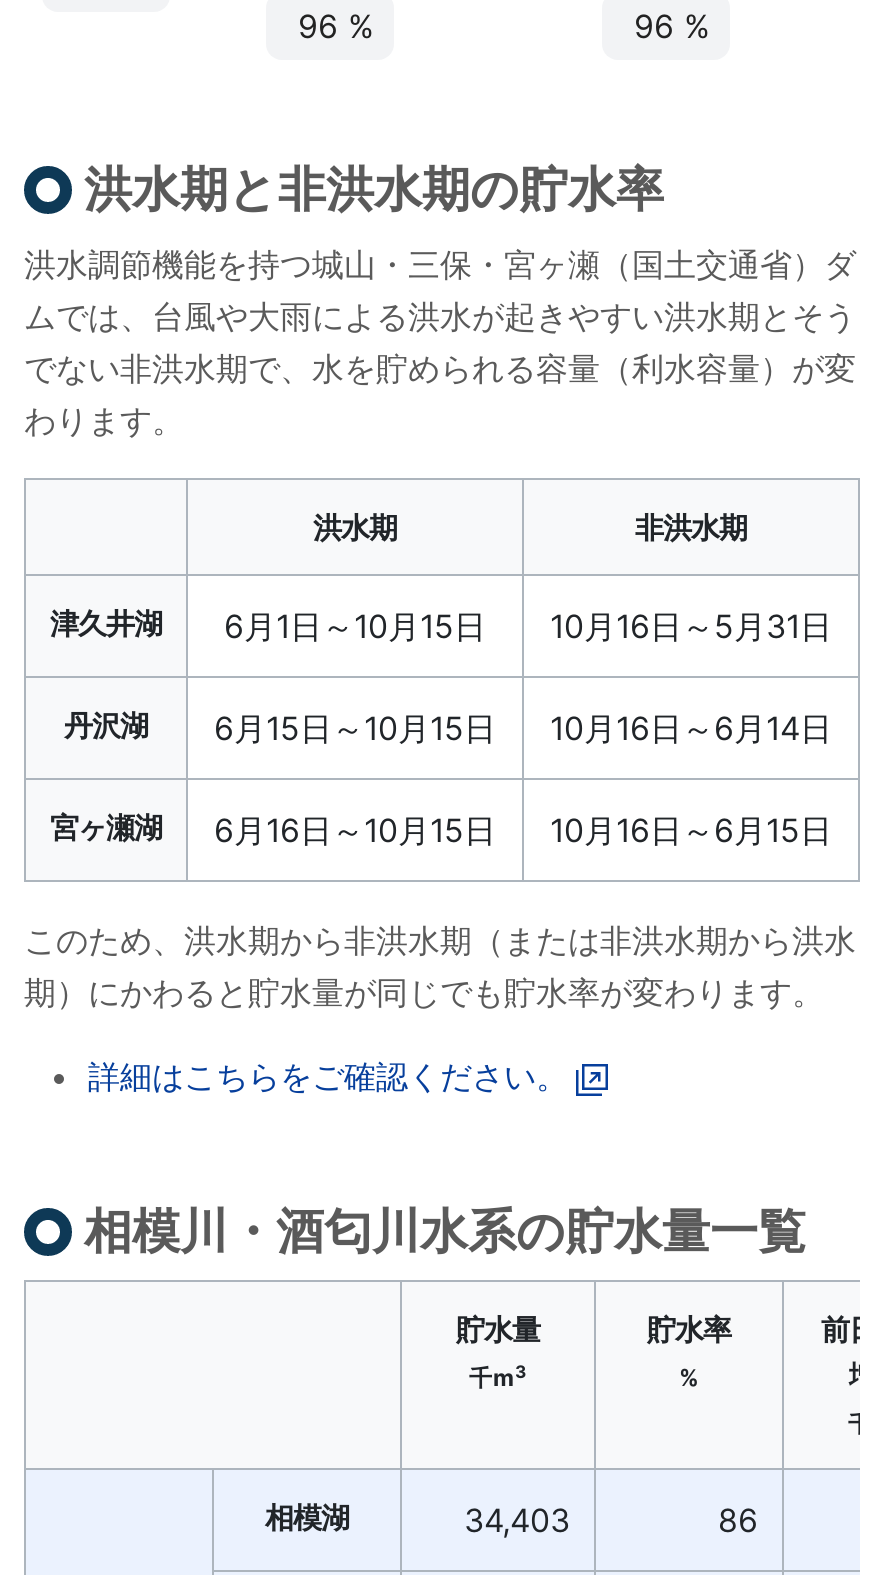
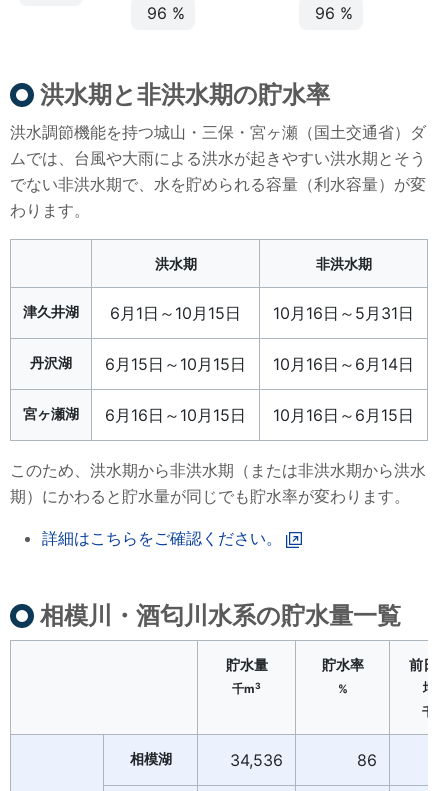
- 34,403
+ 34,536
